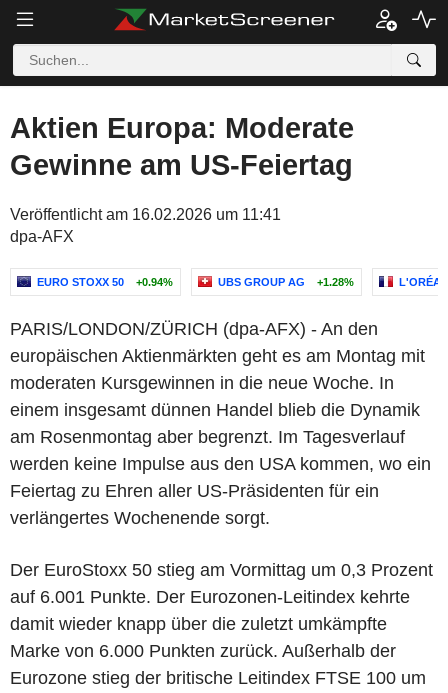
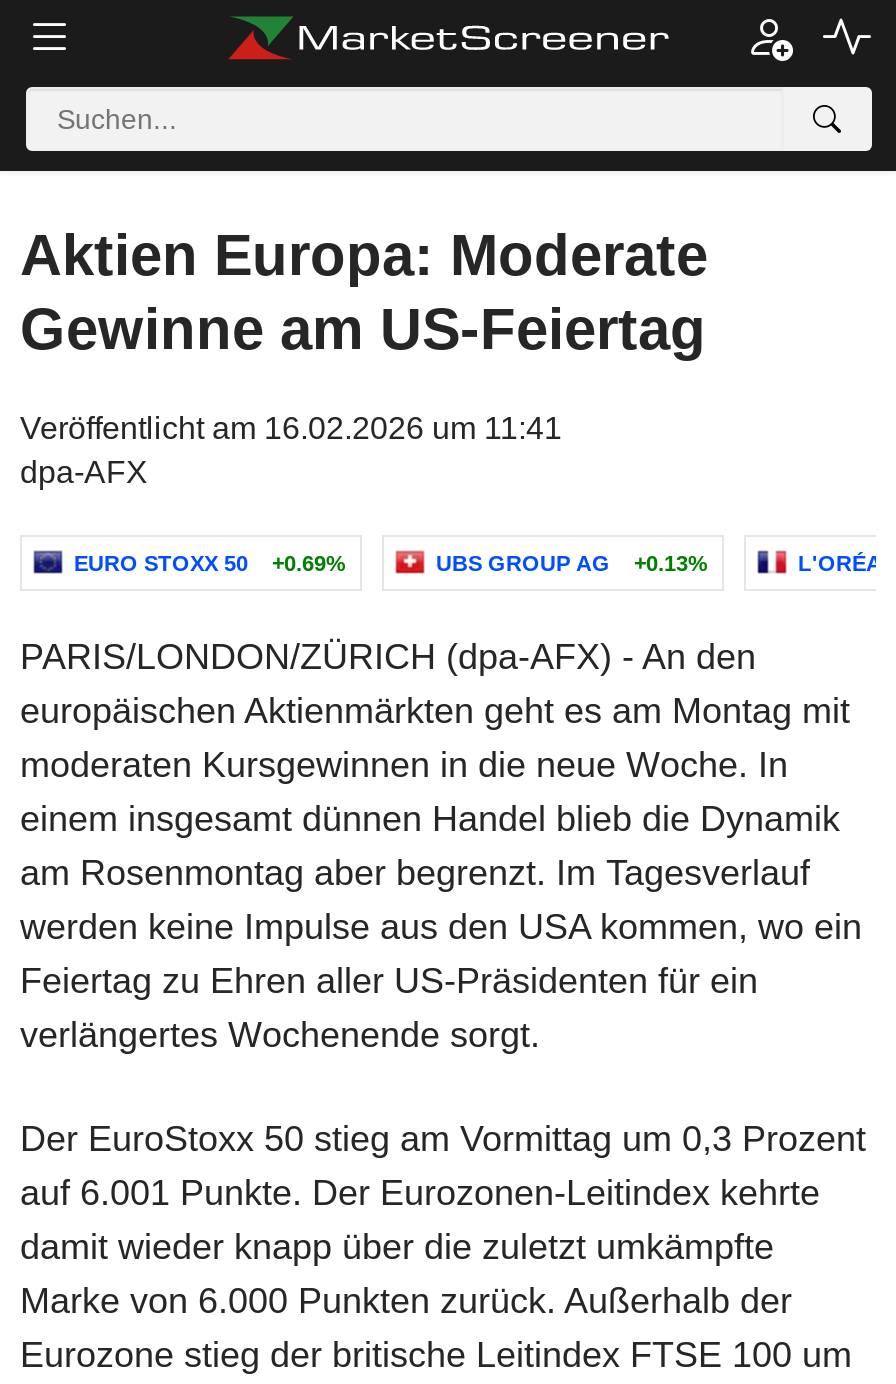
- EURO STOXX 50 +0.94%
+ EURO STOXX 50 +0.69%

- UBS GROUP AG +1.28%
+ UBS GROUP AG +0.13%
